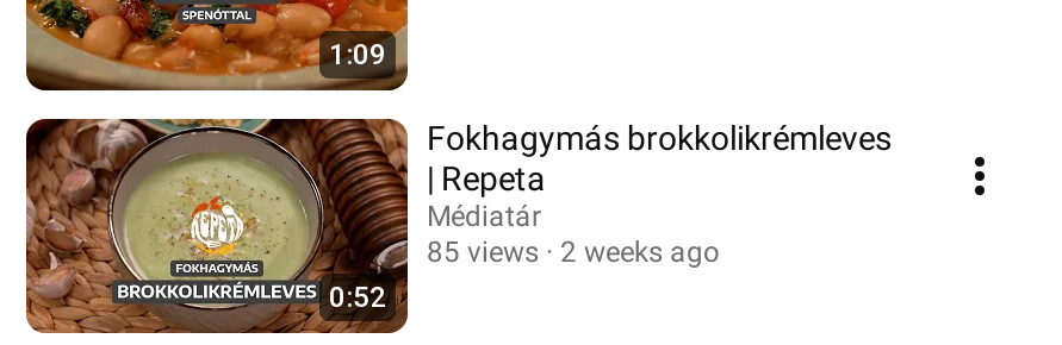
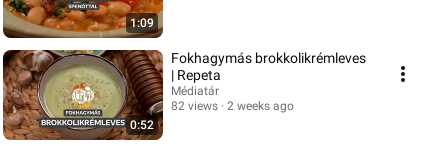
- 85 views 2 weeks ago
+ 82 views 2 weeks ago
